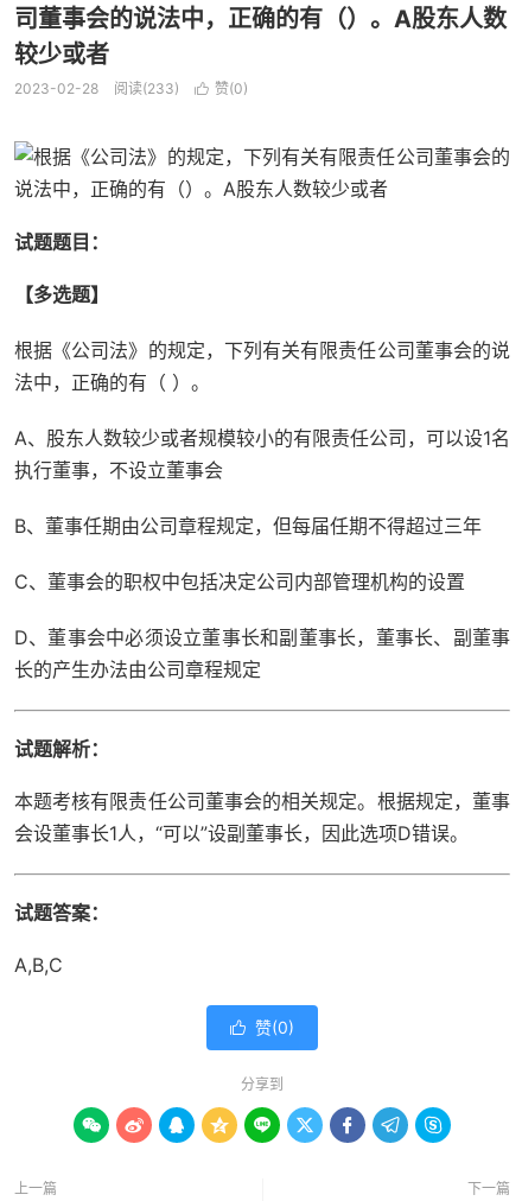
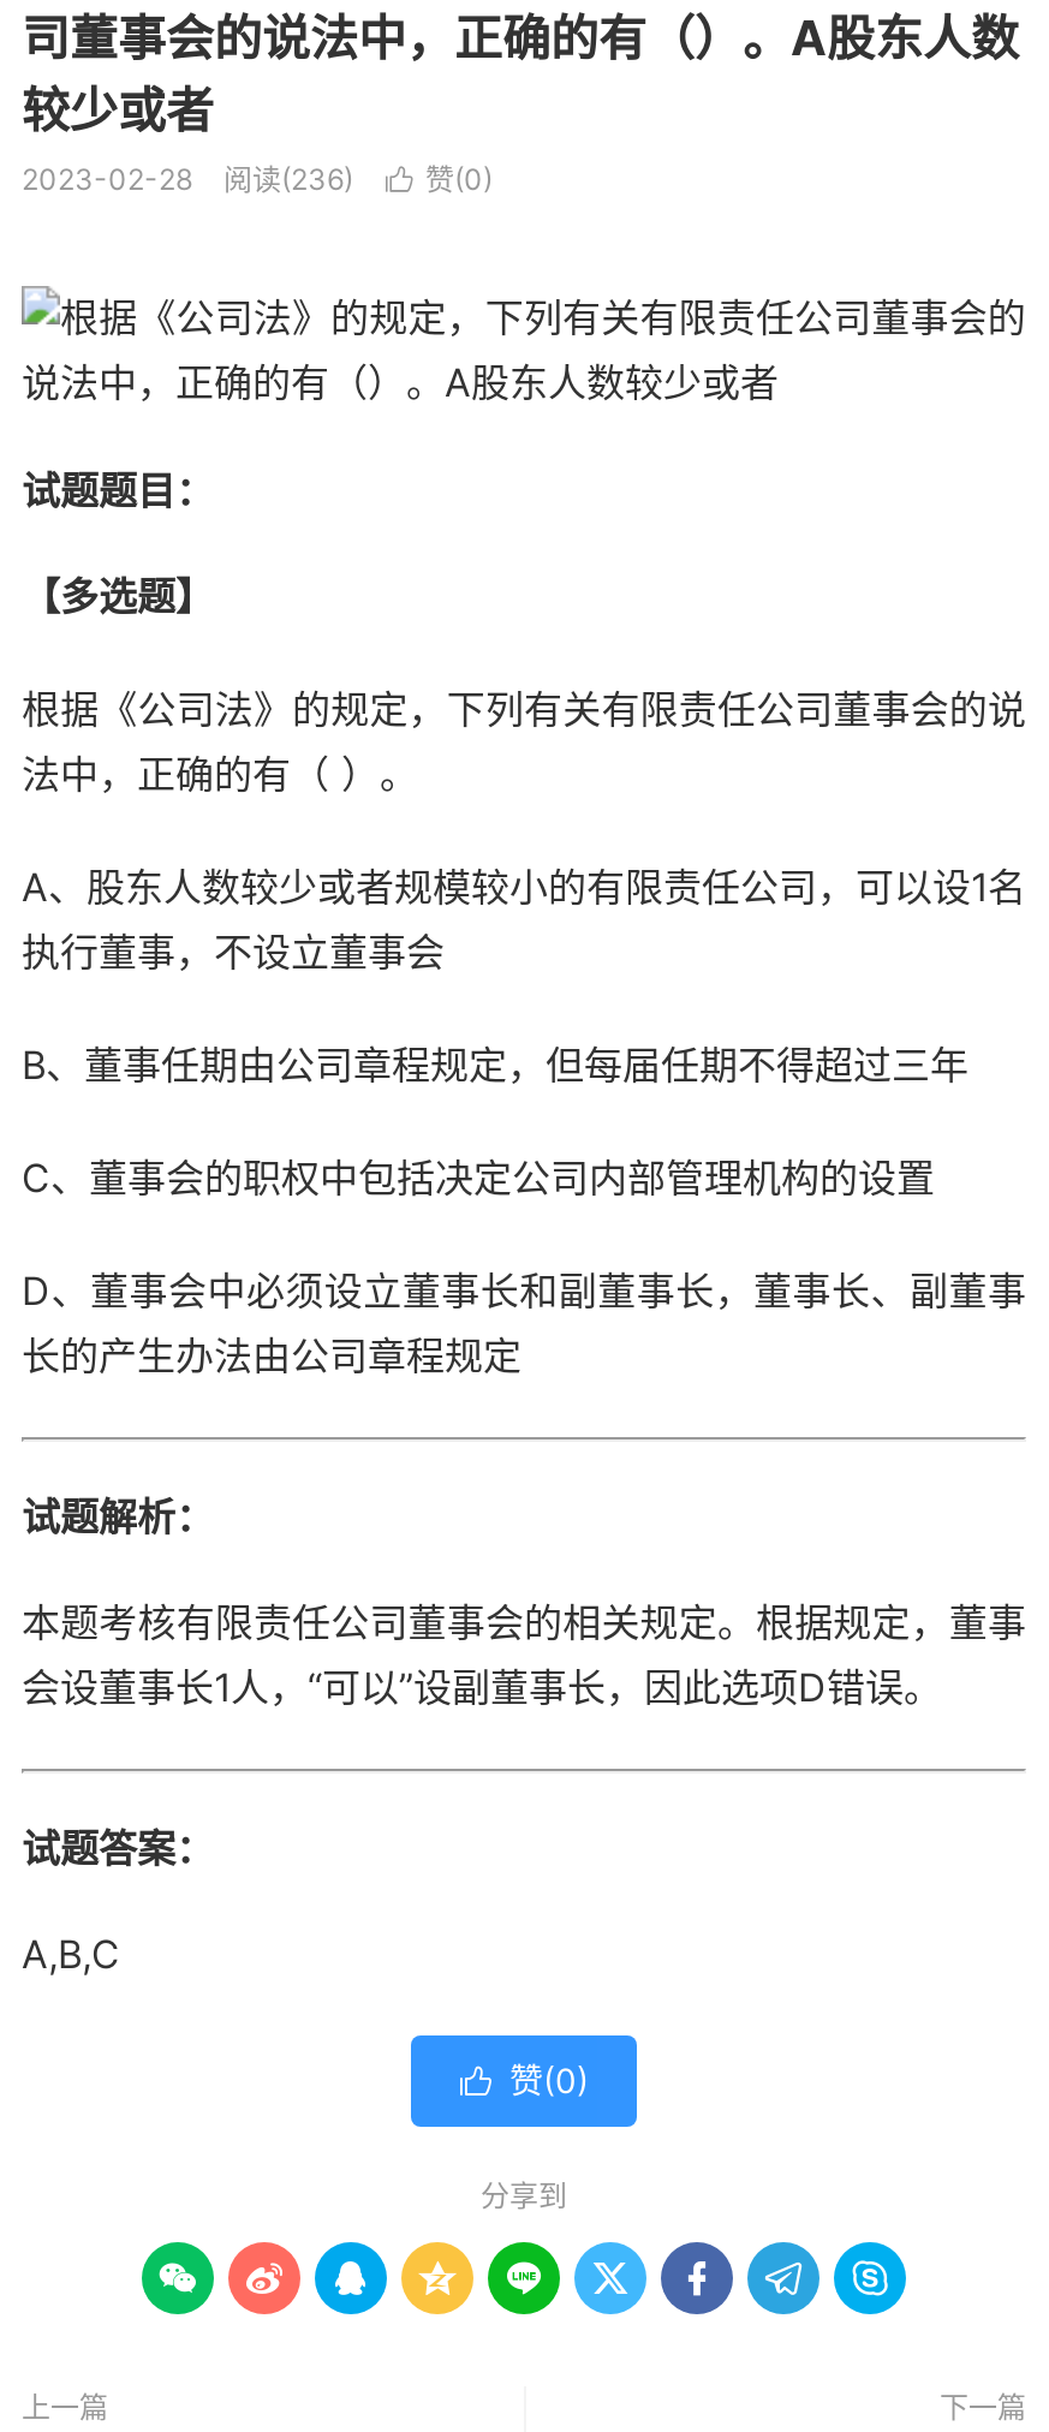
- 阅读(233)
+ 阅读(236)
